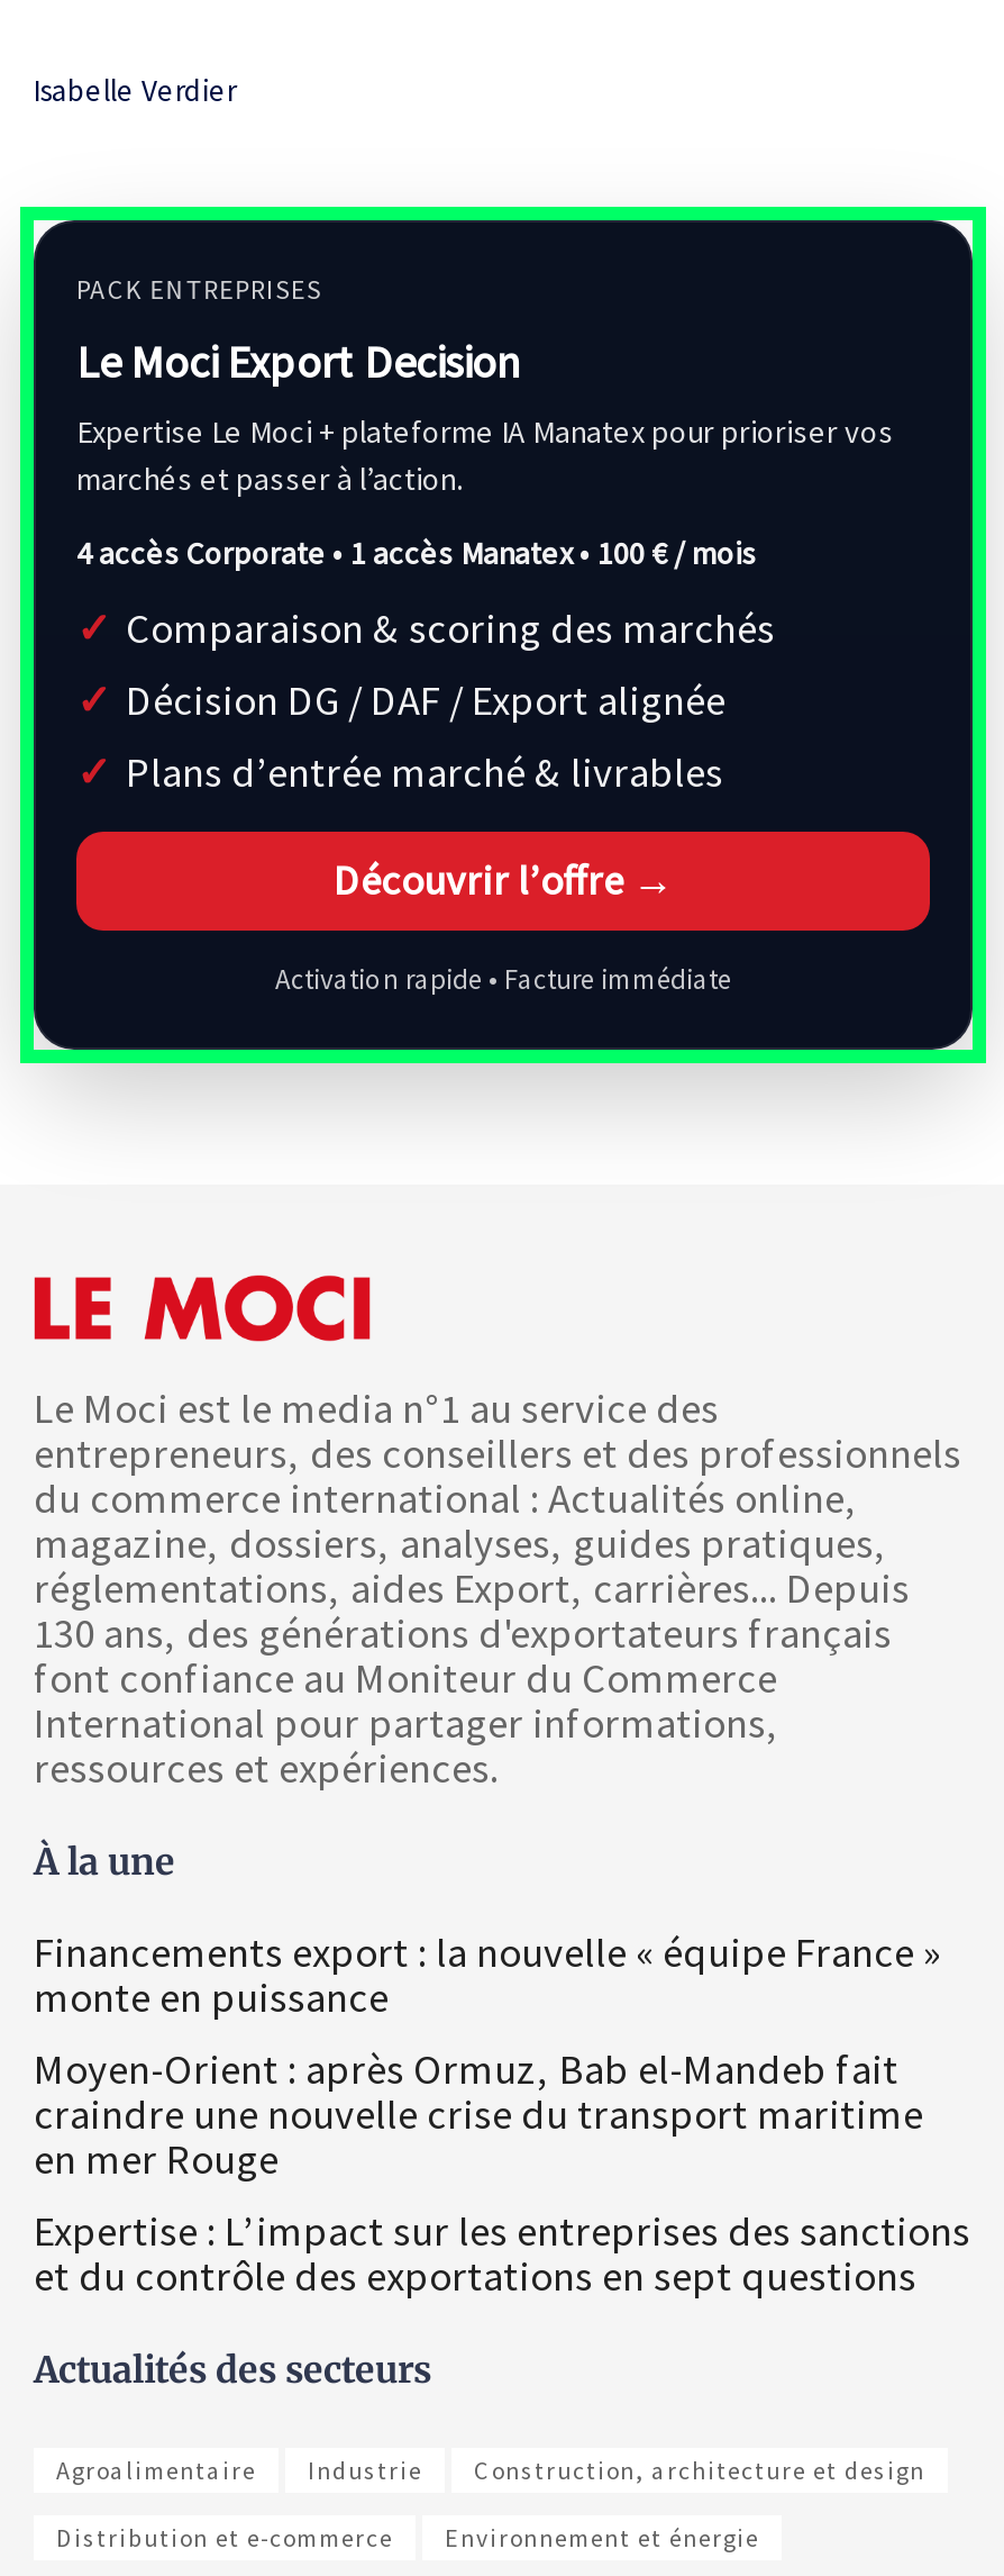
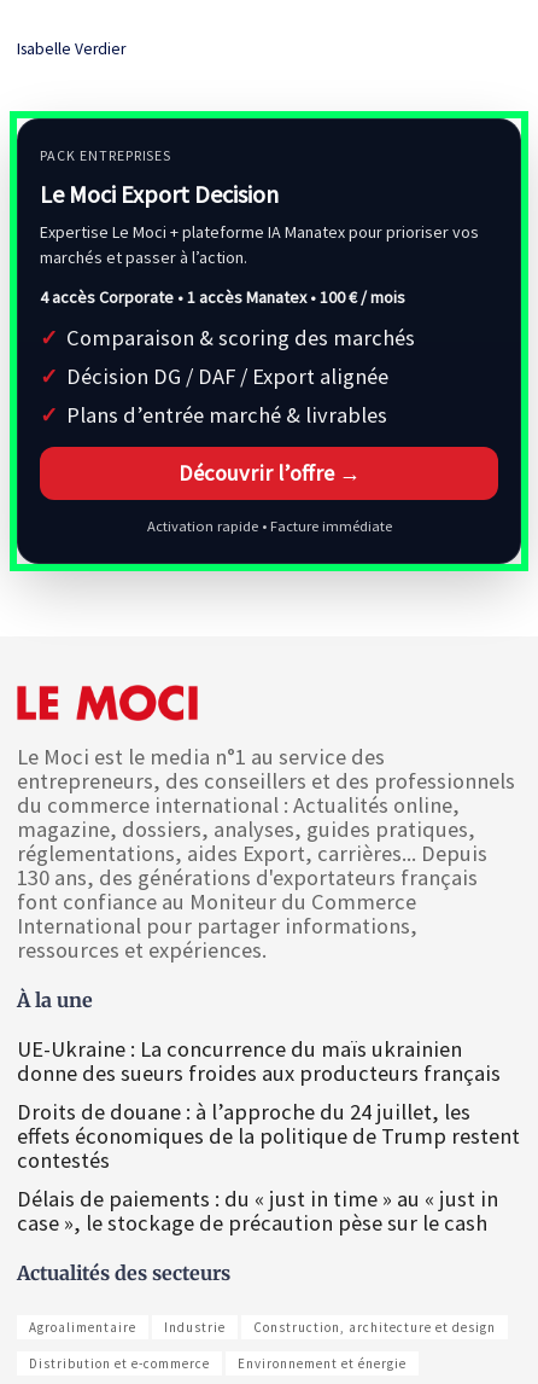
- Financements export : la nouvelle « équipe France »
- monte en puissance
- Moyen-Orient : après Ormuz, Bab el-Mandeb fait
- craindre une nouvelle crise du transport maritime
- en mer Rouge
- Expertise : L’impact sur les entreprises des sanctions
- et du contrôle des exportations en sept questions
+ UE-Ukraine : La concurrence du maïs ukrainien
+ donne des sueurs froides aux producteurs français
+ Droits de douane : à l’approche du 24 juillet, les
+ effets économiques de la politique de Trump restent
+ contestés
+ Délais de paiements : du « just in time » au « just in
+ case », le stockage de précaution pèse sur le cash
